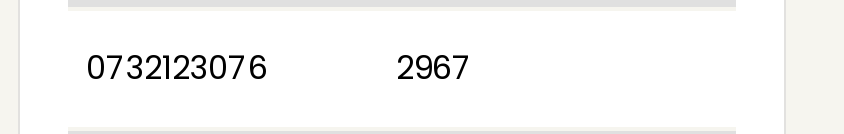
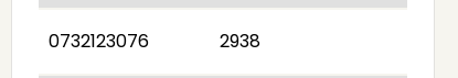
- 2967
+ 2938
